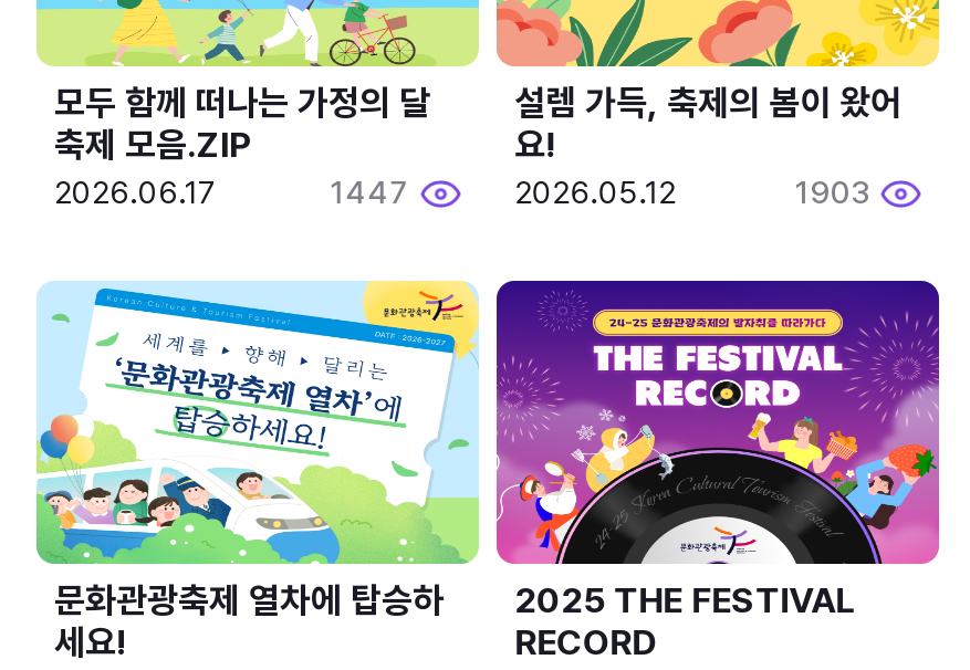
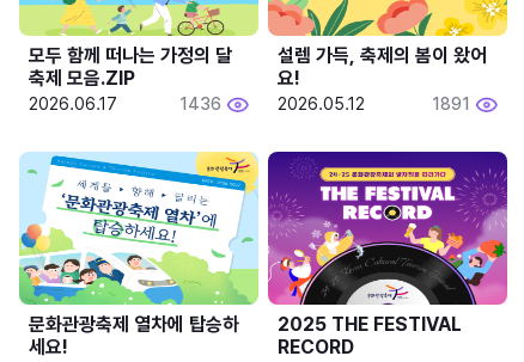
- 1447
+ 1436

- 1903
+ 1891
